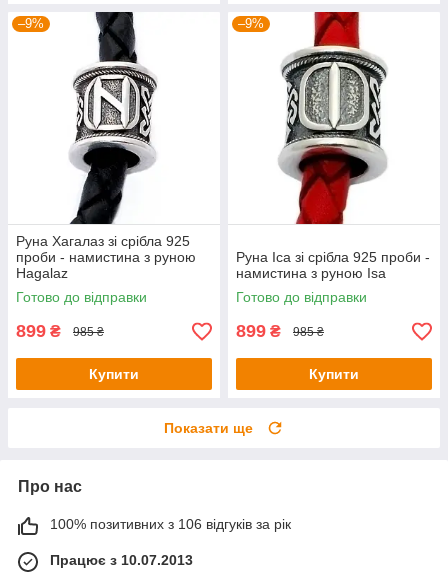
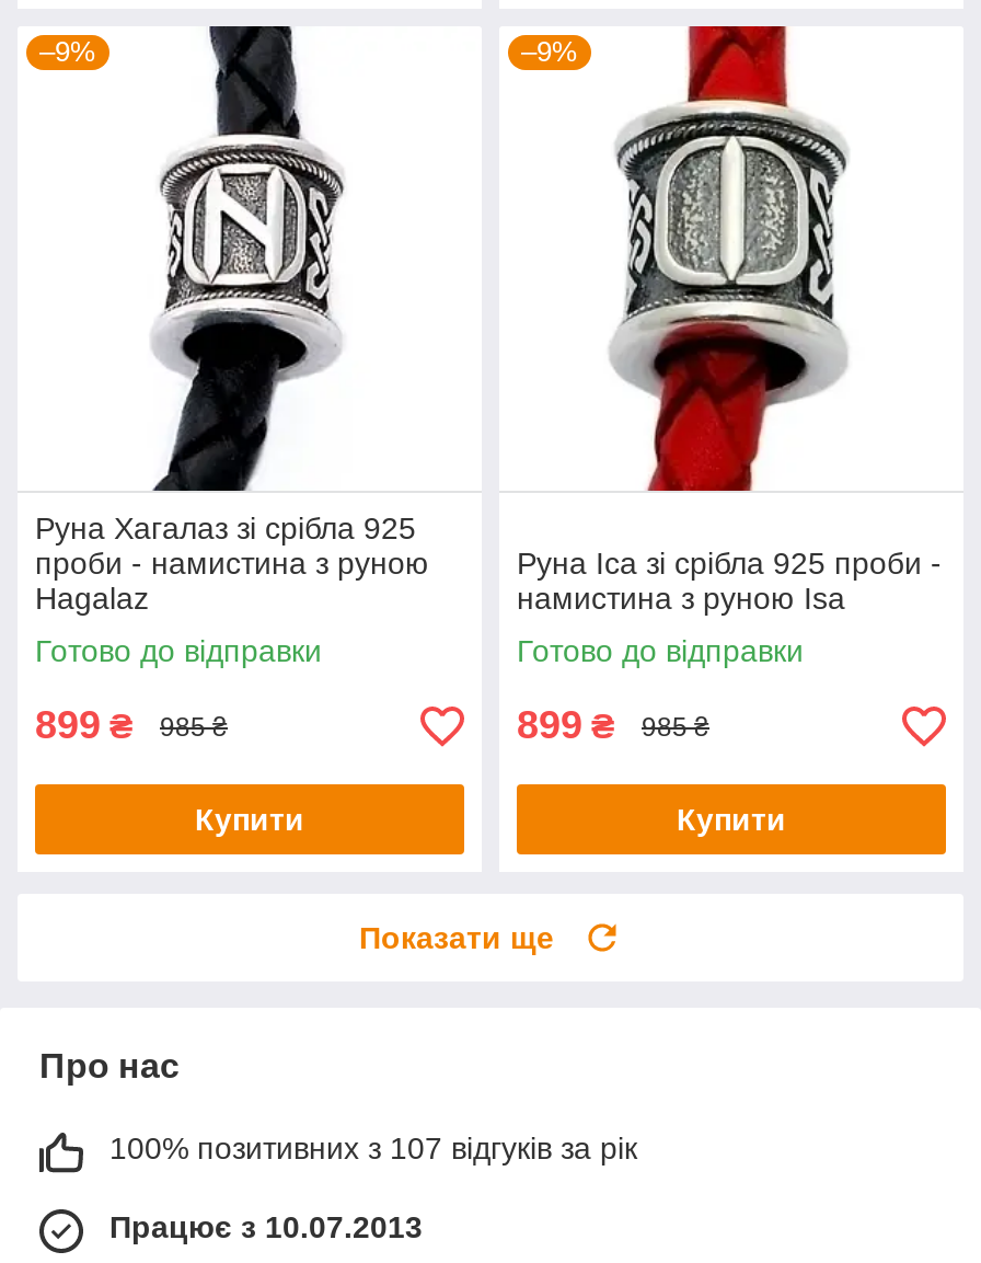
- 100% позитивних з 106 відгуків за рік
+ 100% позитивних з 107 відгуків за рік
